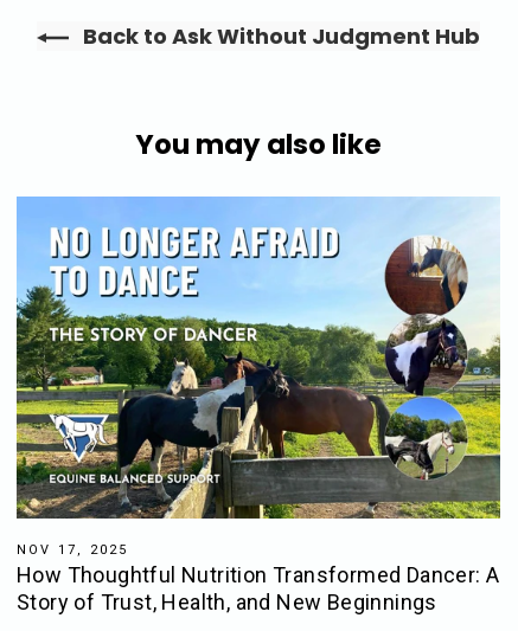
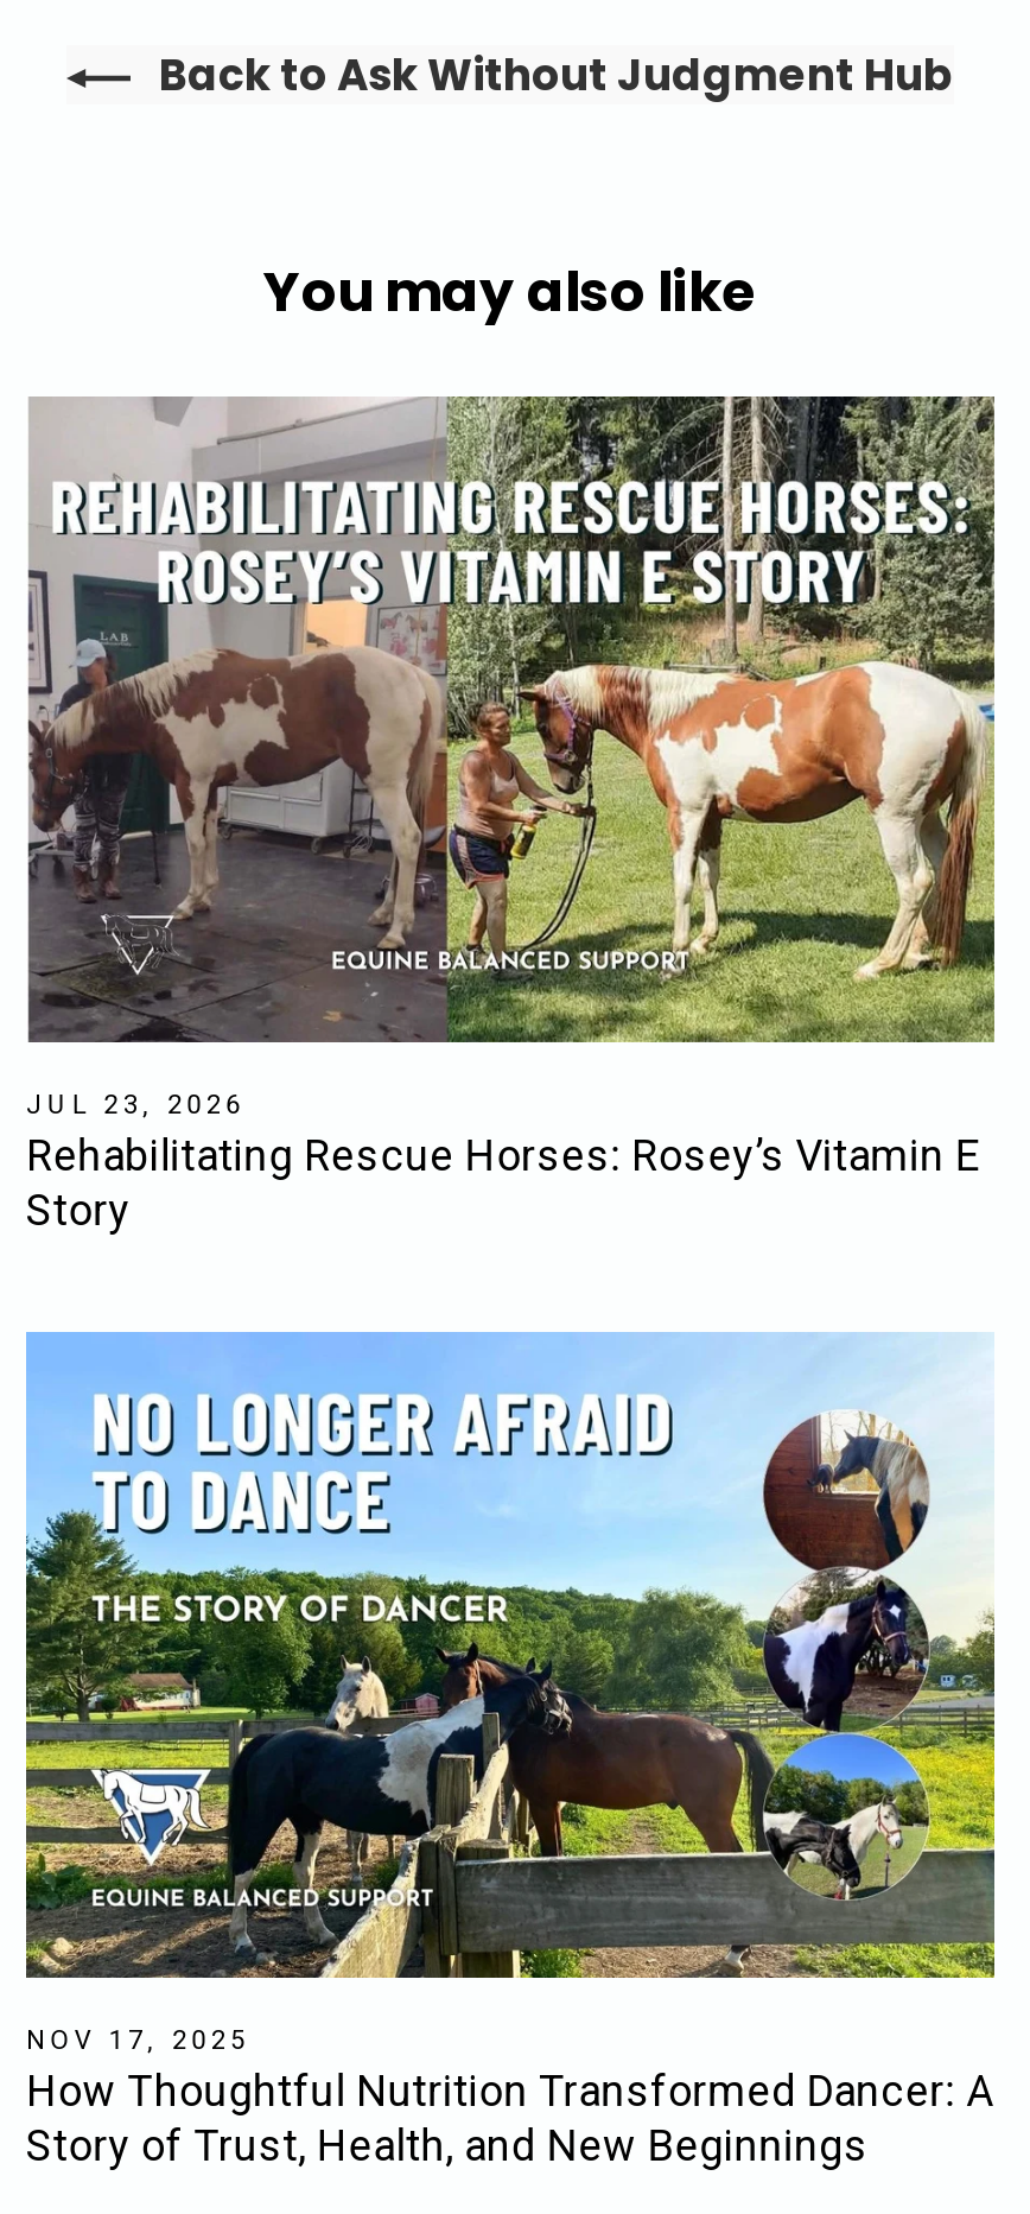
+ [image]
+ JUL 23, 2026
+ Rehabilitating Rescue Horses: Rosey’s Vitamin E
+ Story
